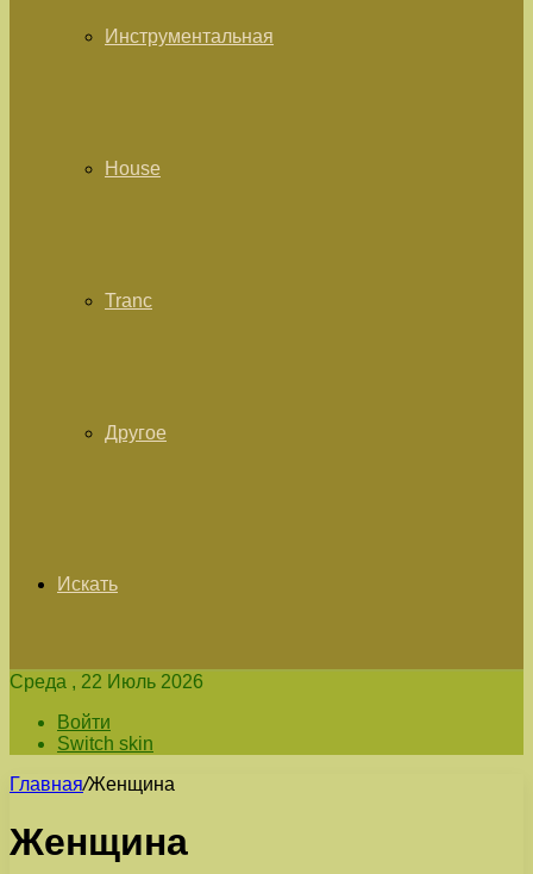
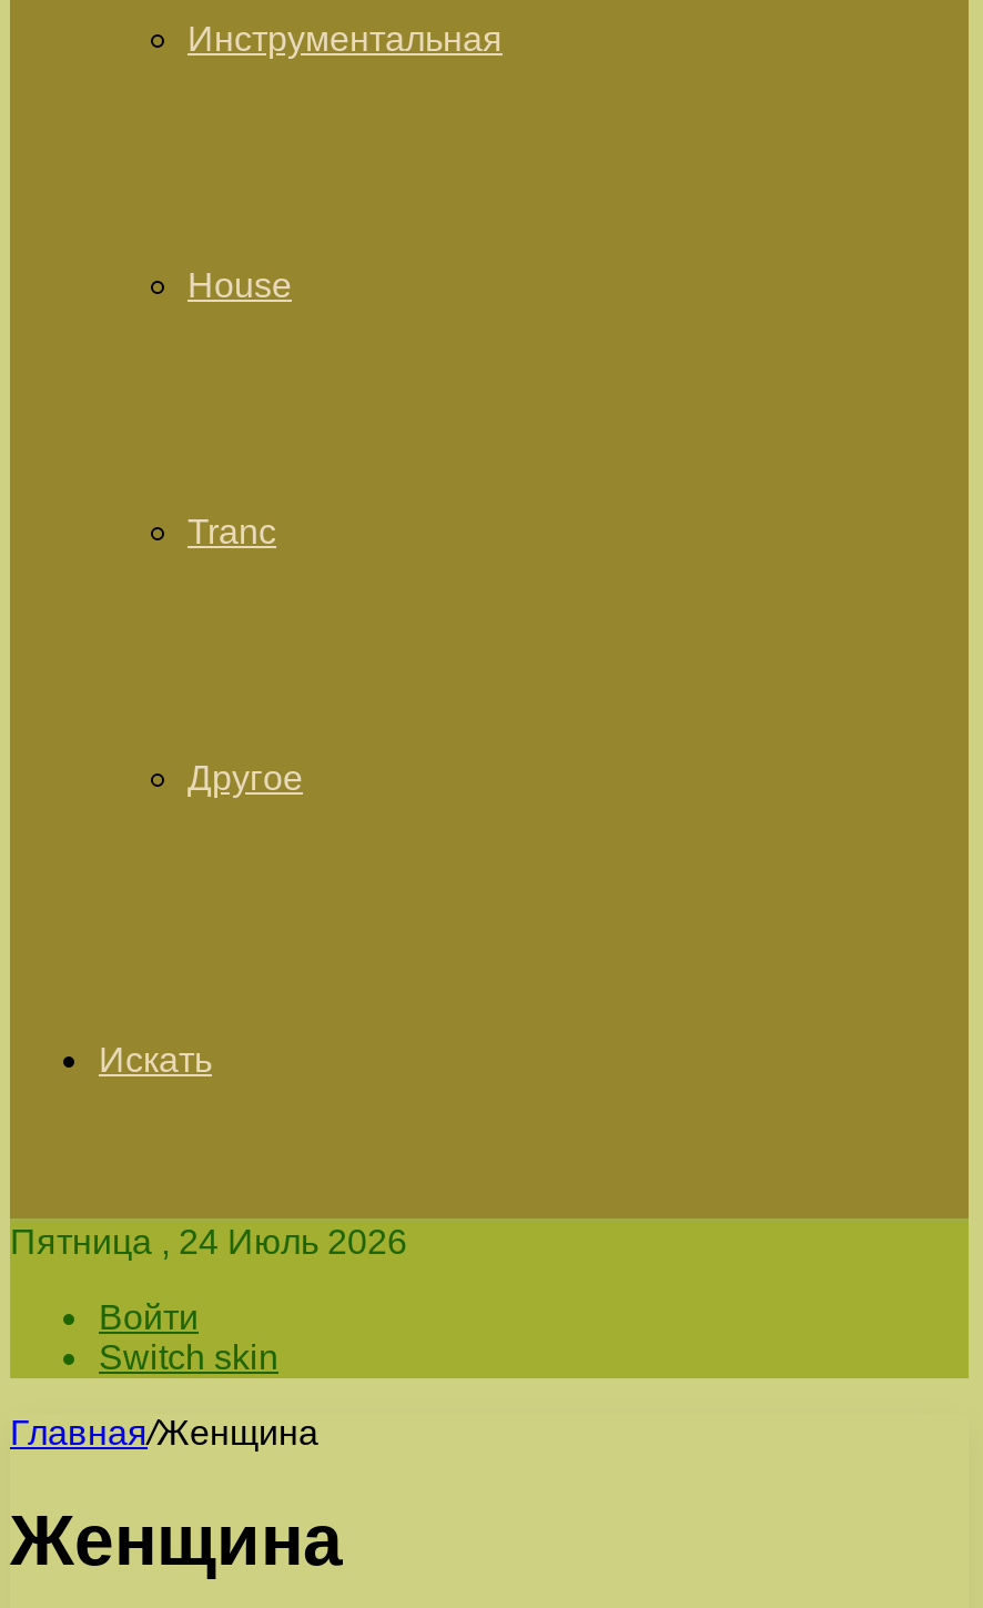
- Среда , 22 Июль 2026
+ Пятница , 24 Июль 2026
